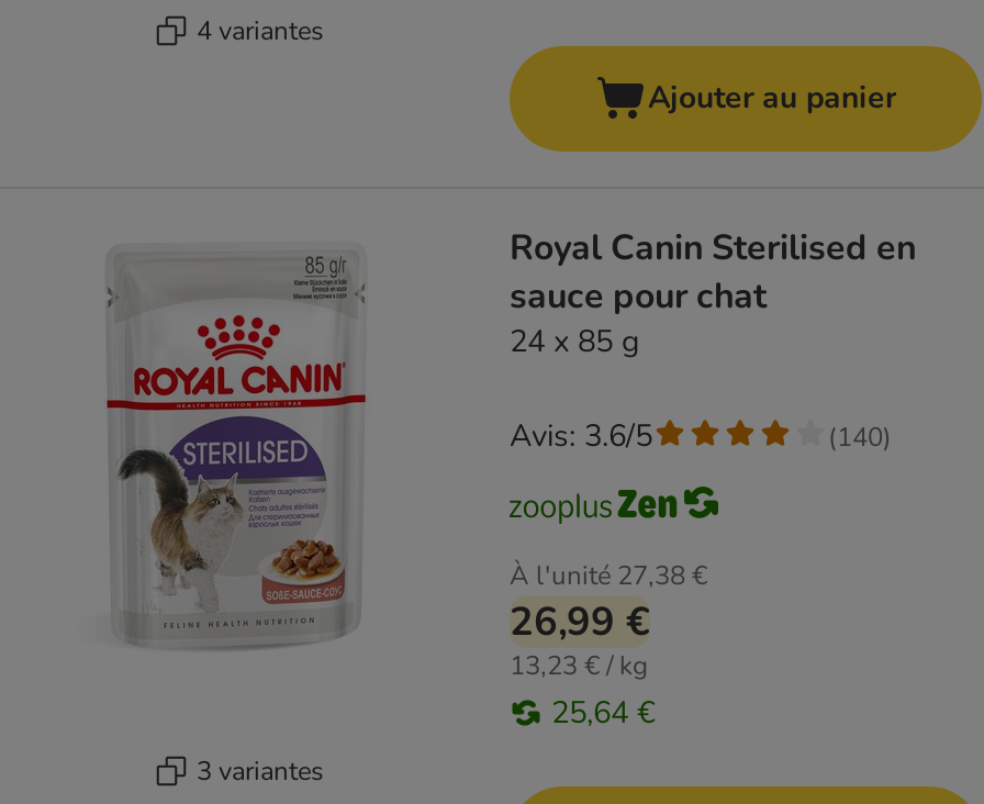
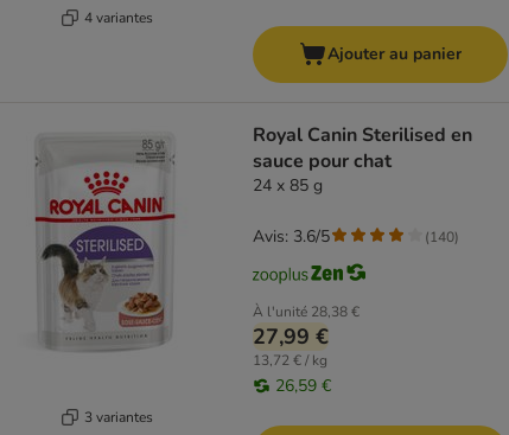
- À l'unité 27,38 €
+ À l'unité 28,38 €

- 26,99 €
+ 27,99 €

- 13,23 € / kg
+ 13,72 € / kg

- 25,64 €
+ 26,59 €
